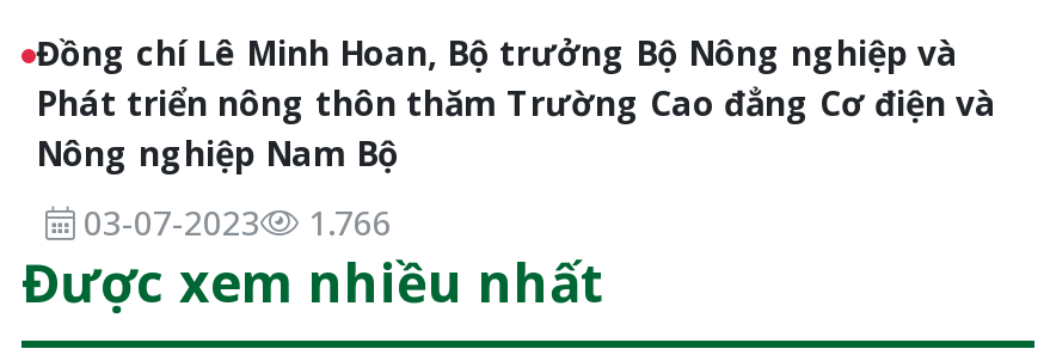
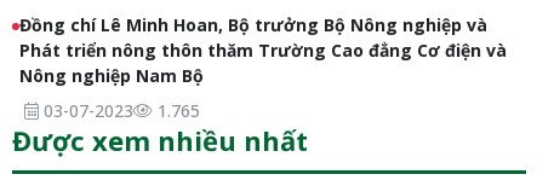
- 03-07-2023 1.766
+ 03-07-2023 1.765
